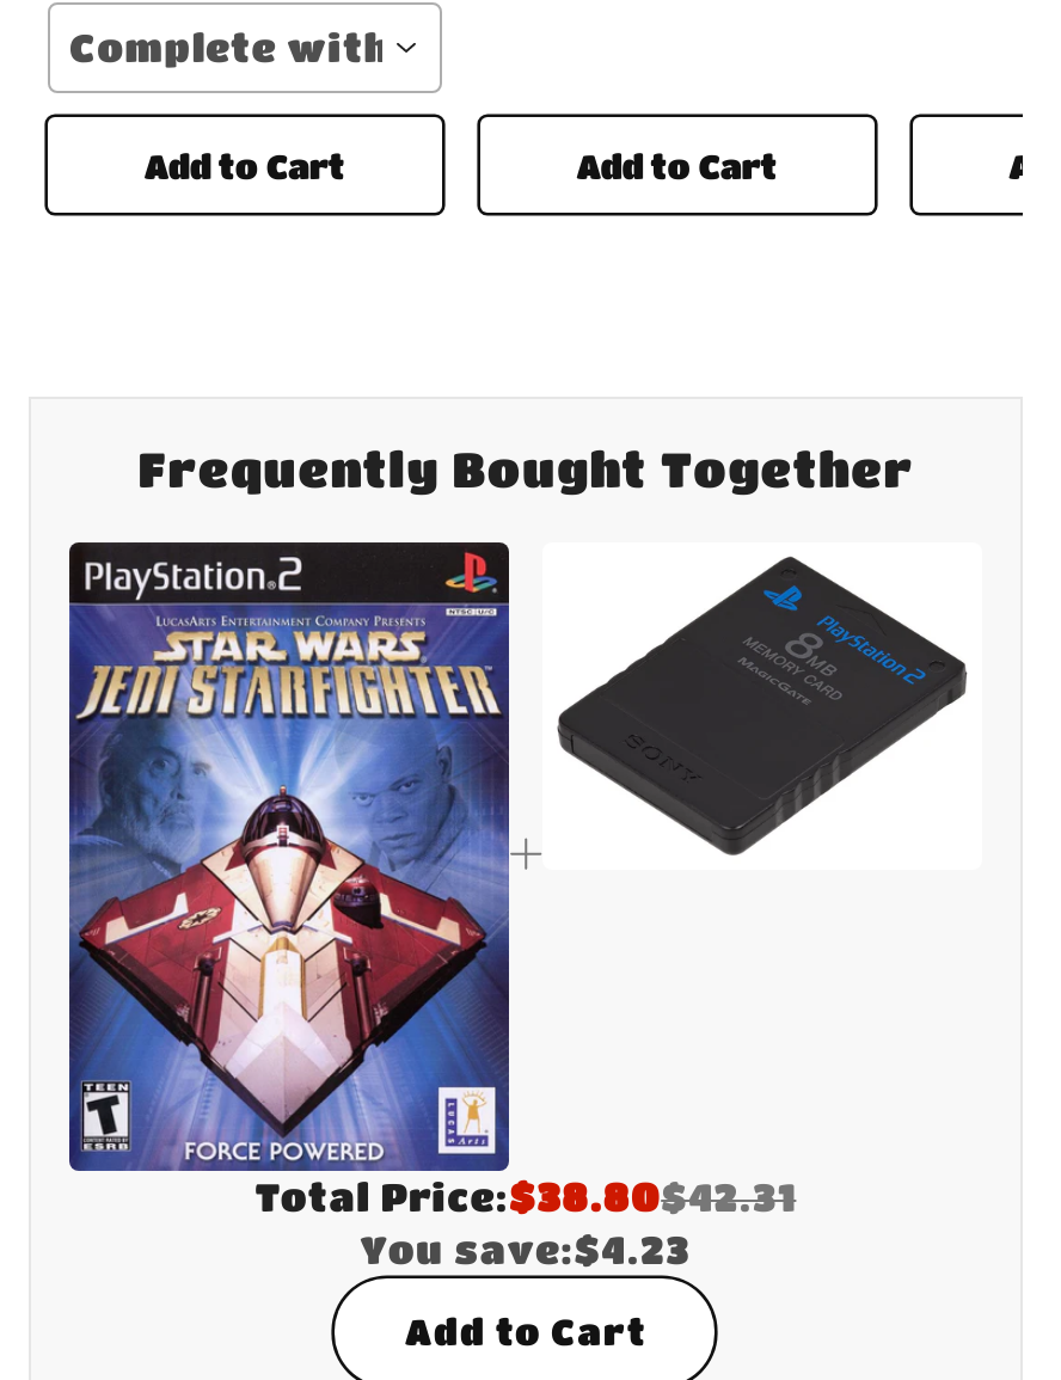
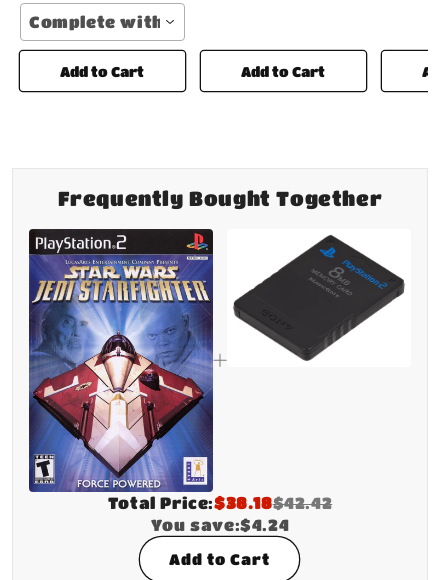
- Total Price:$38.80$42.31
+ Total Price:$38.18$42.42

- You save:$4.23
+ You save:$4.24
